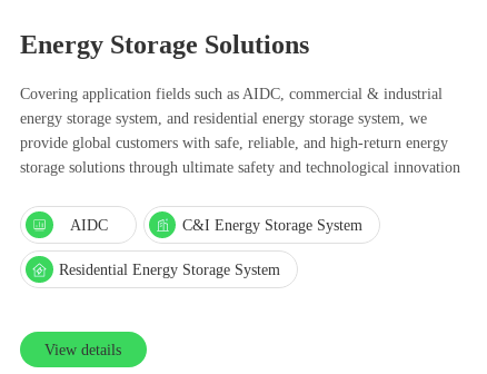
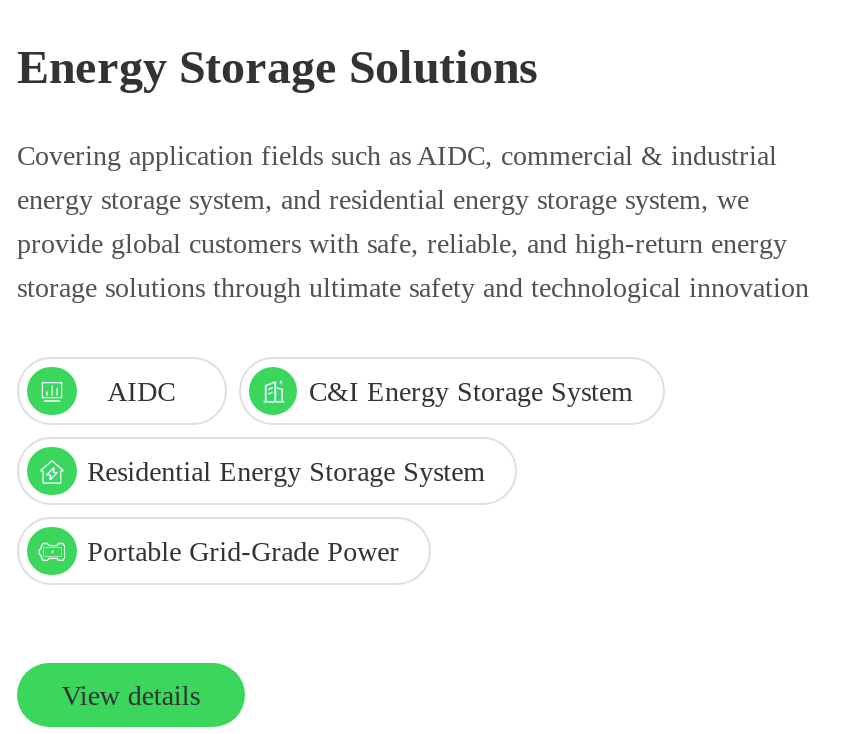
+ Portable Grid-Grade Power
